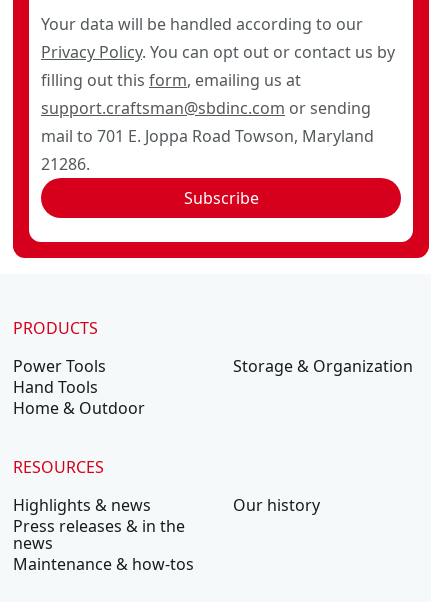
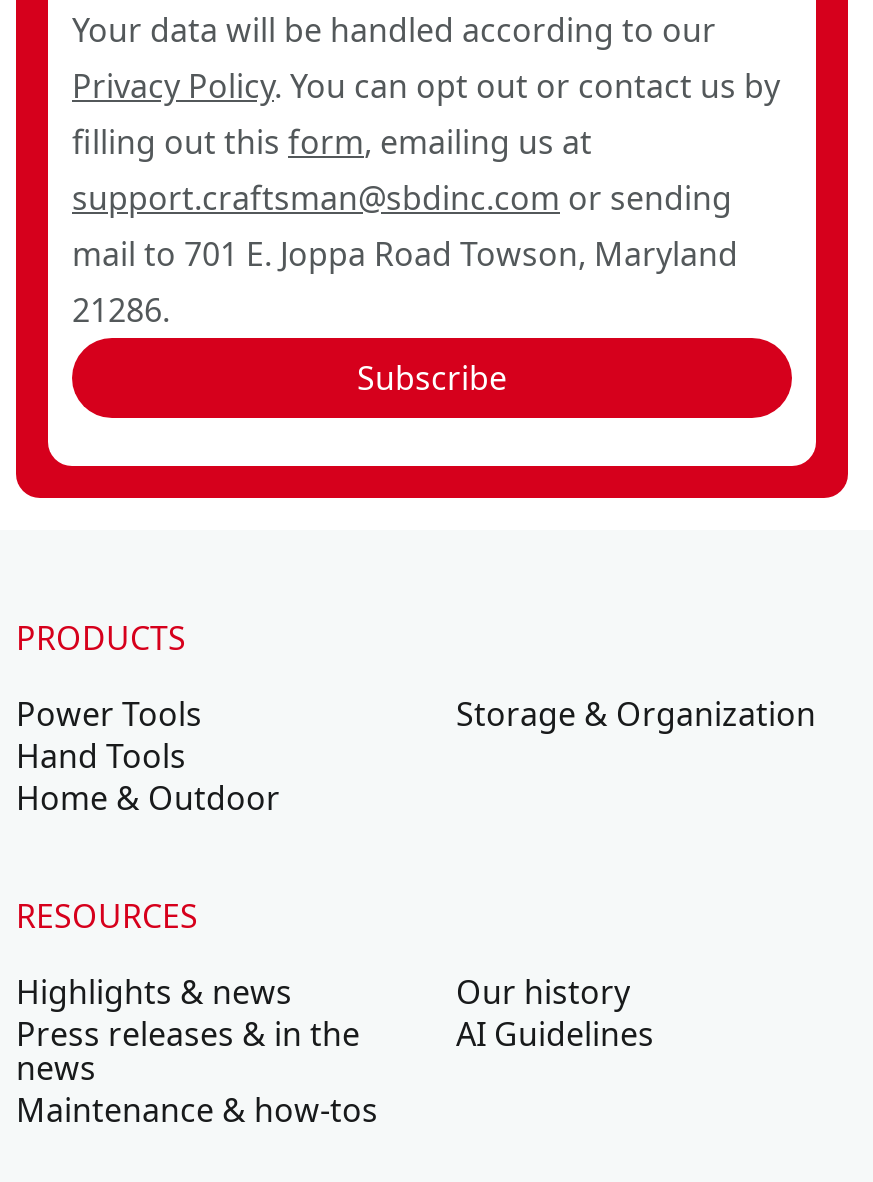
+ AI Guidelines
